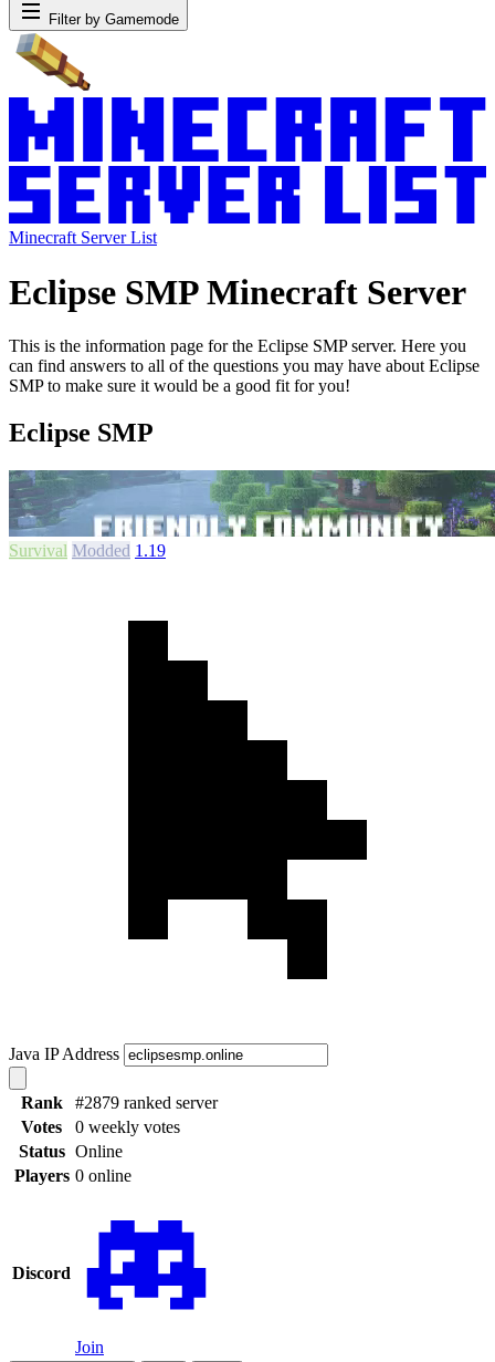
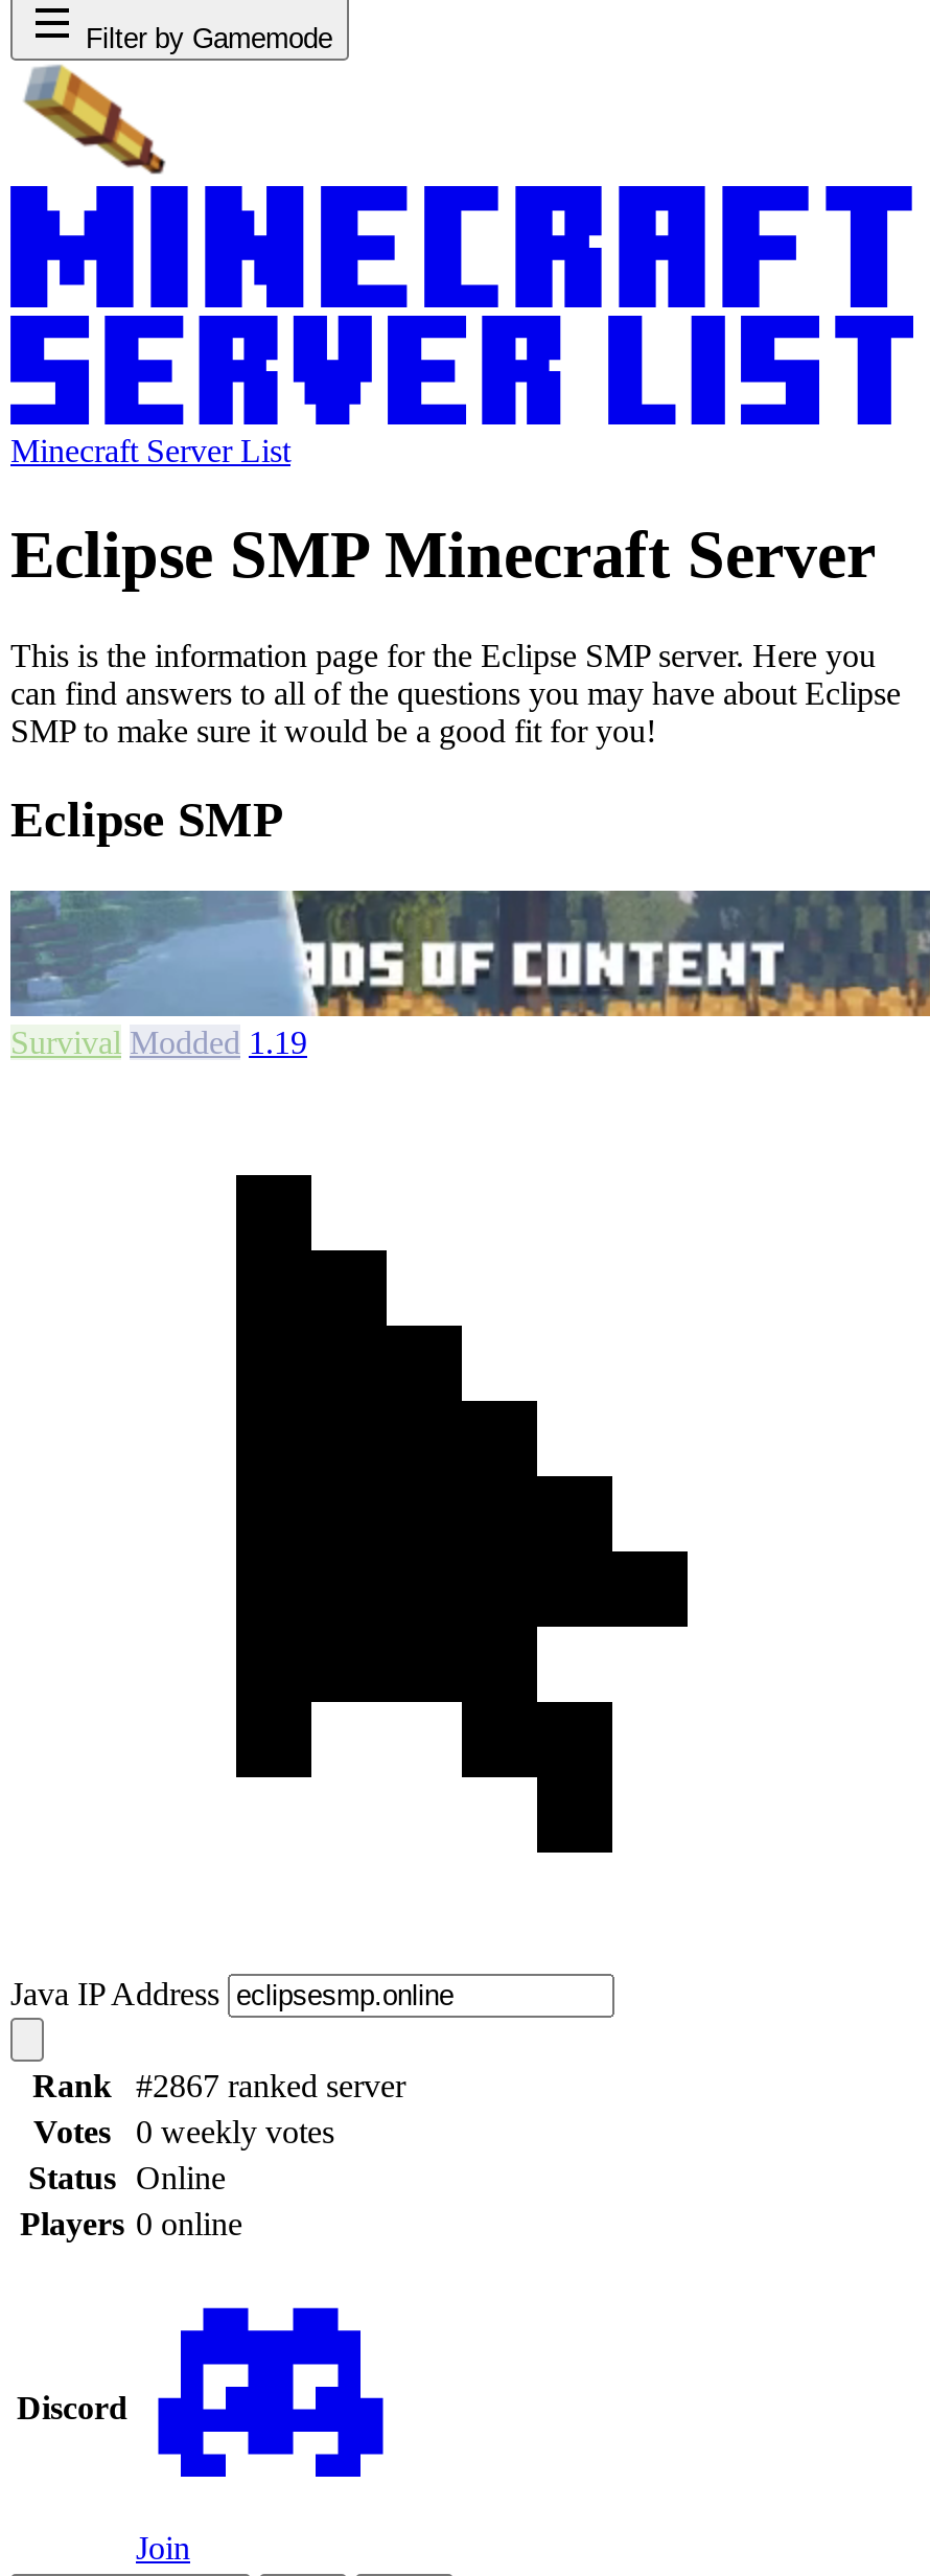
- [image]
+ [image]

- #2879 ranked server
+ #2867 ranked server
